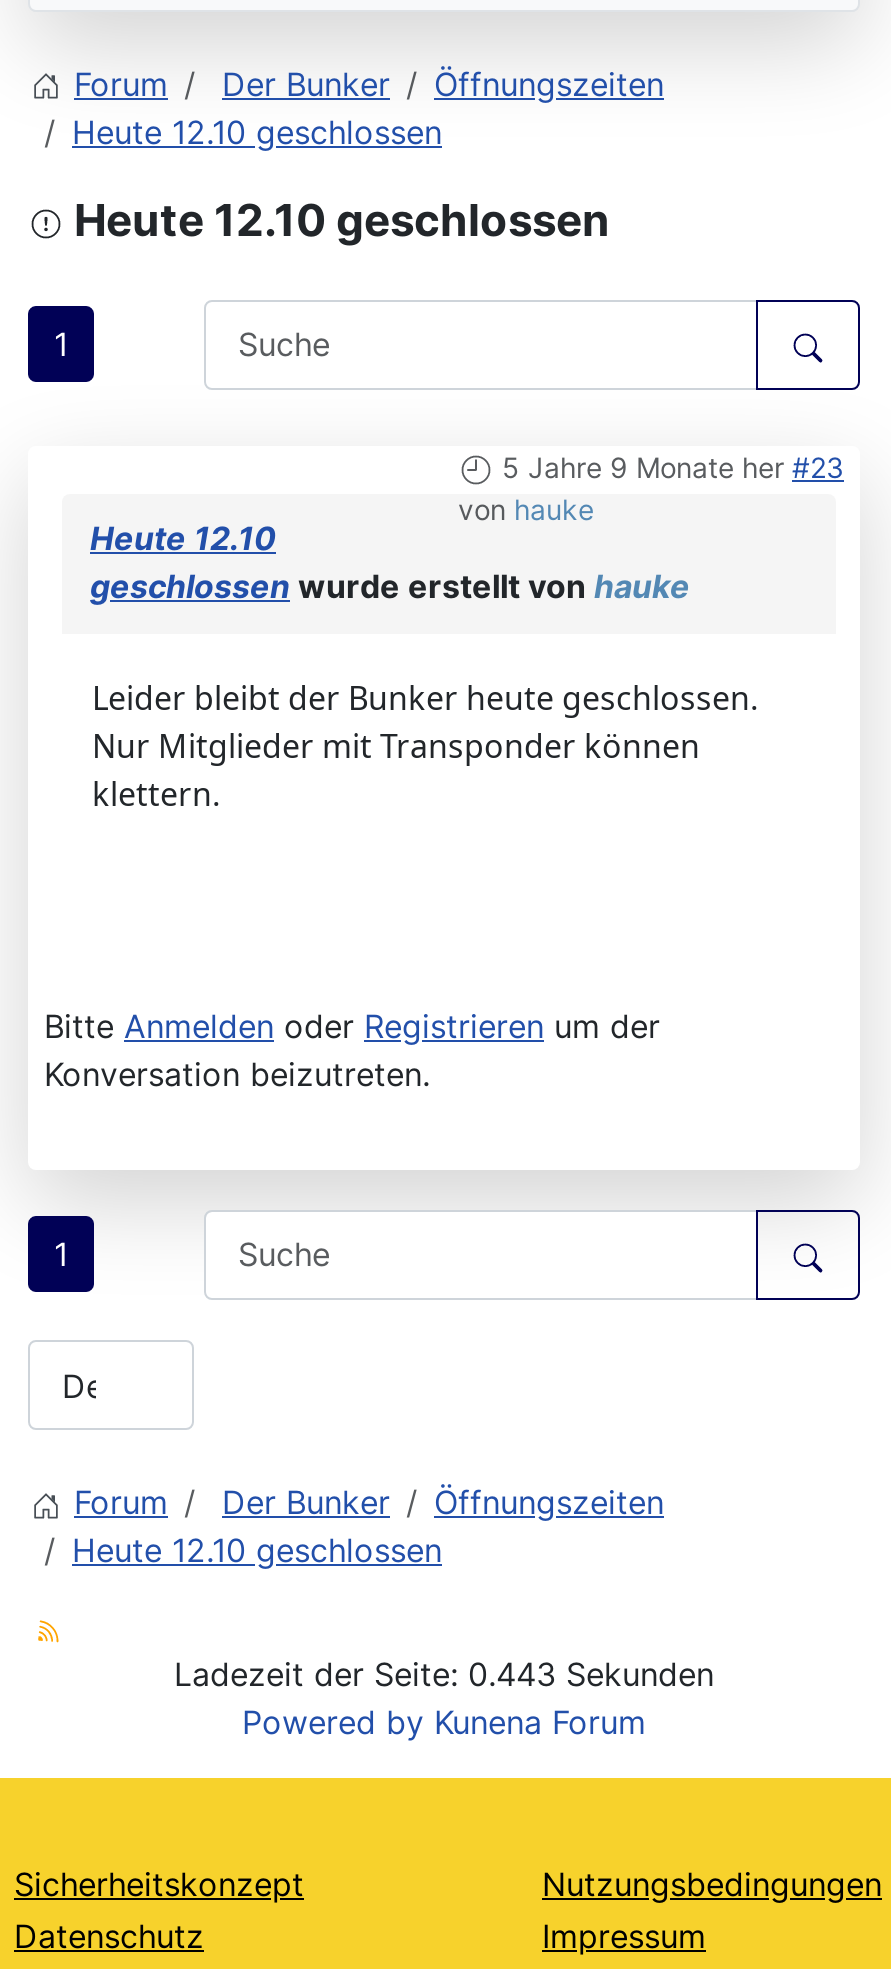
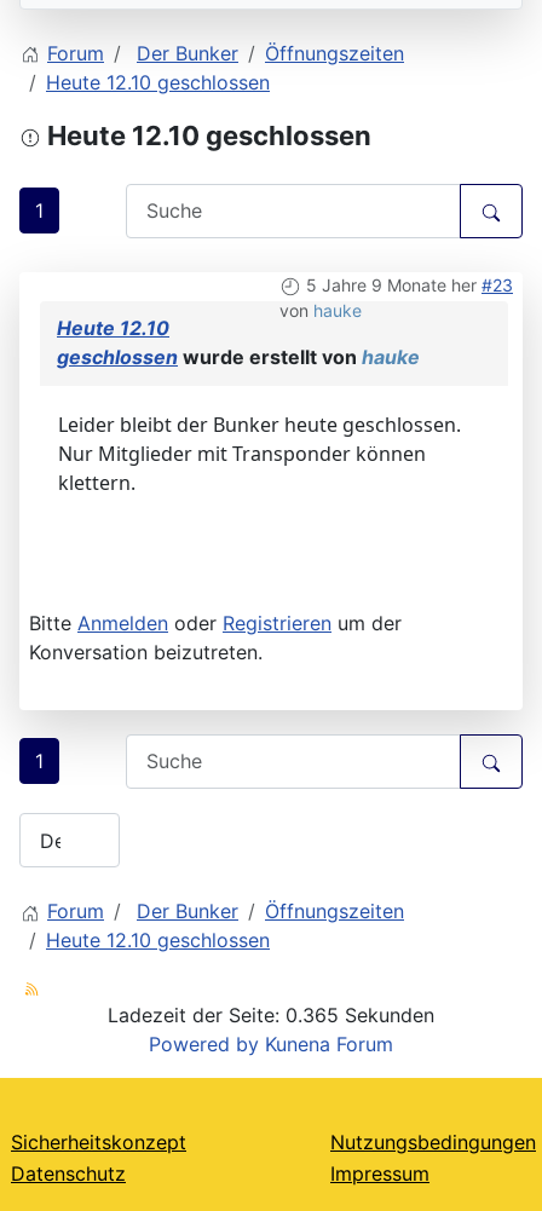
- Ladezeit der Seite: 0.443 Sekunden
+ Ladezeit der Seite: 0.365 Sekunden
